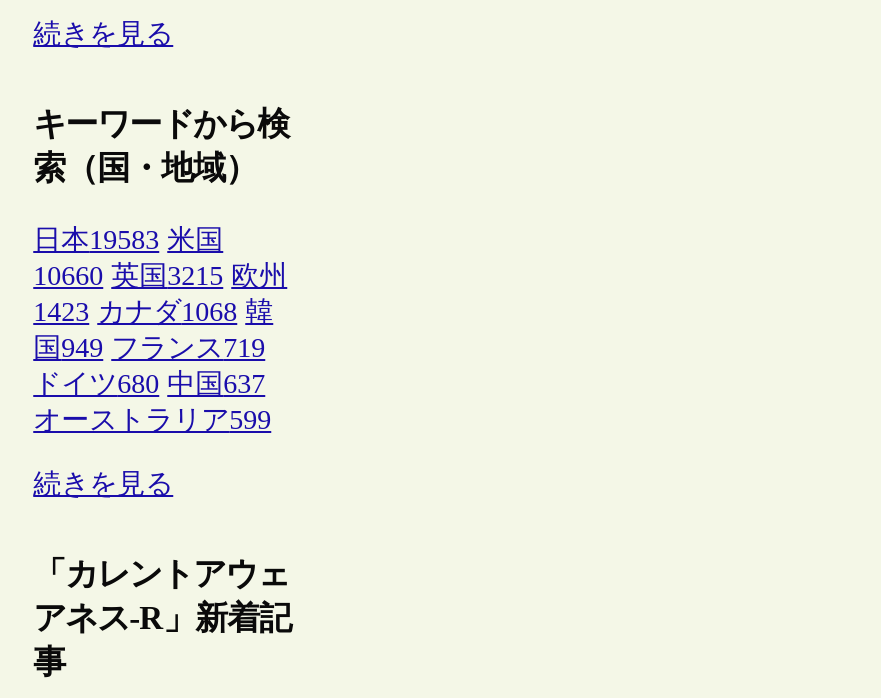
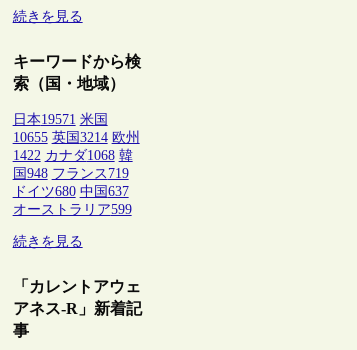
- 日本19583 米国
+ 日本19571 米国

- 10660 英国3215 欧州
+ 10655 英国3214 欧州

- 1423 カナダ1068 韓
+ 1422 カナダ1068 韓

- 国949 フランス719
+ 国948 フランス719
